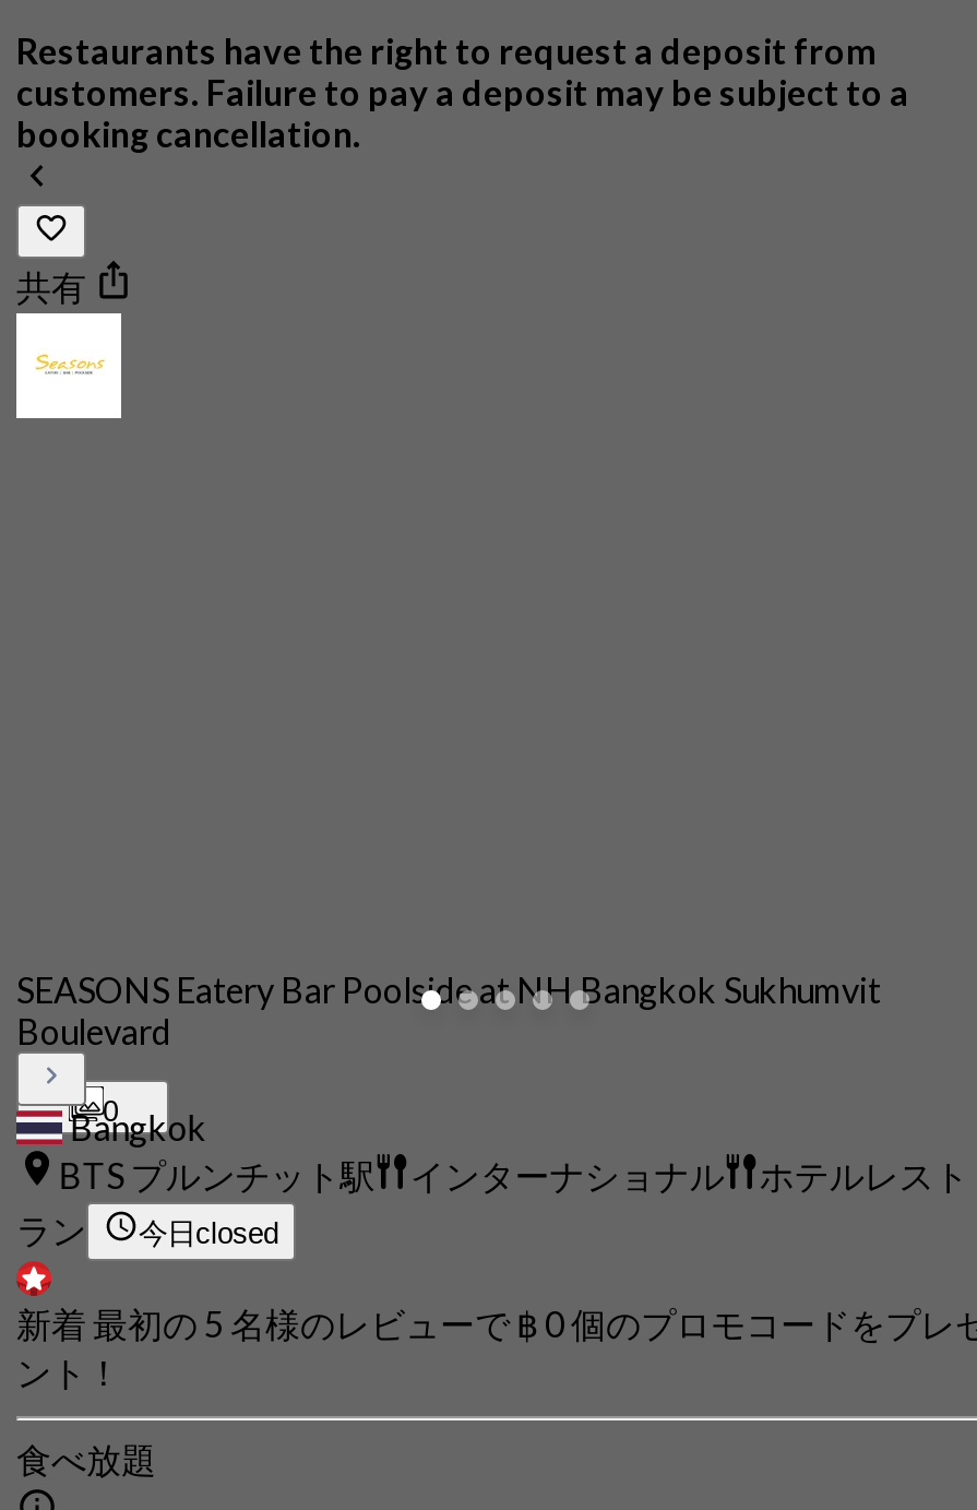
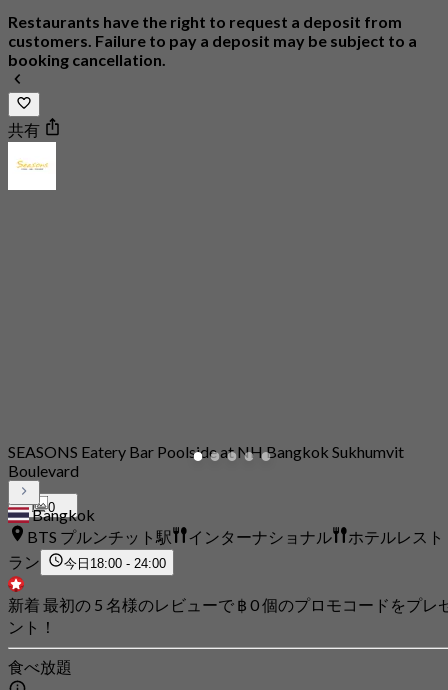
- 今日closed
+ 今日18:00 - 24:00
